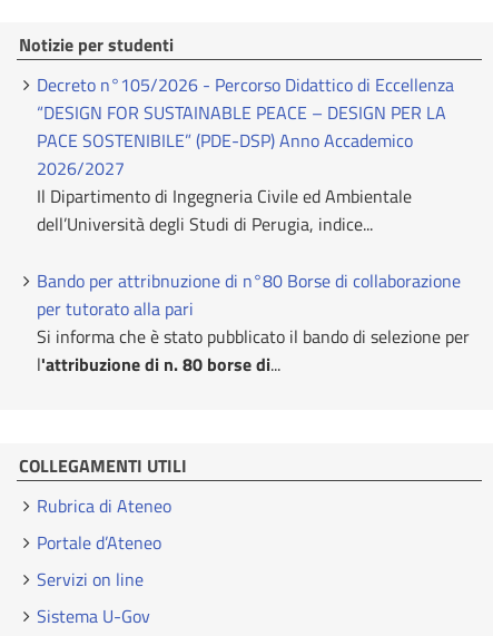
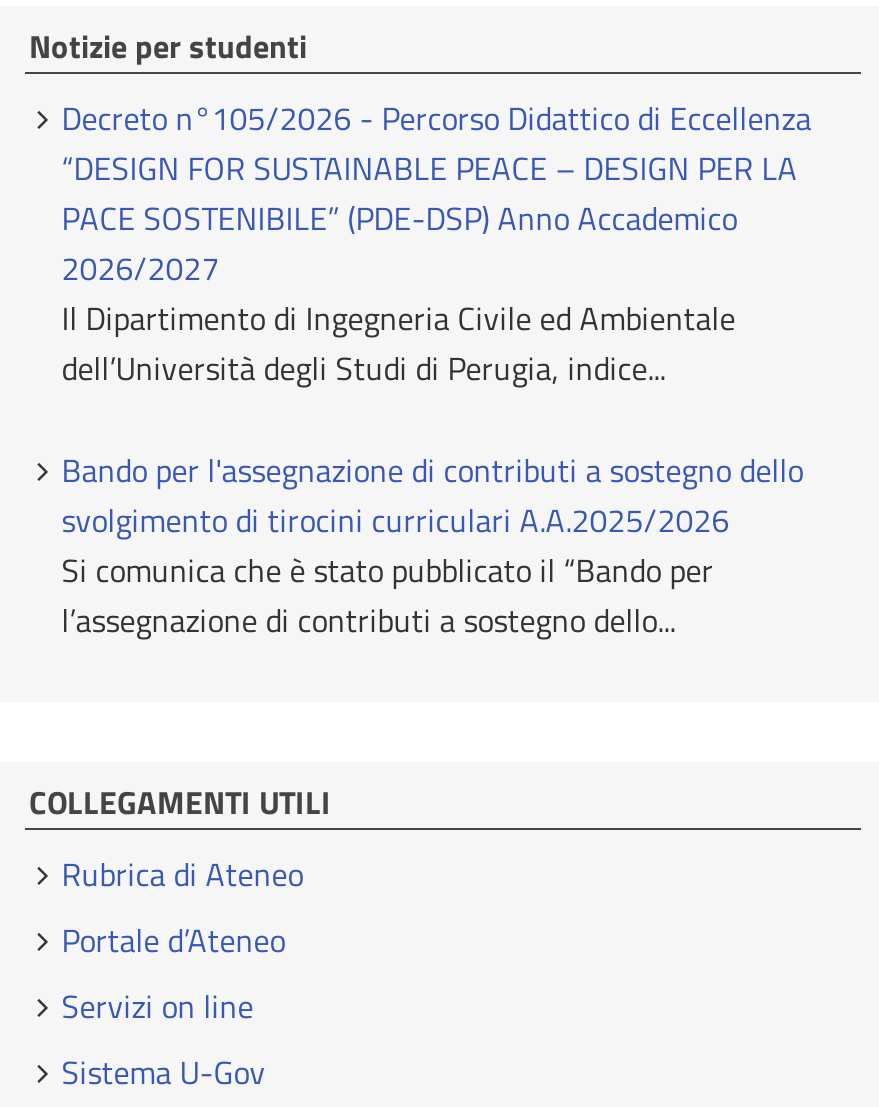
- Bando per attribnuzione di n°80 Borse di collaborazione
- per tutorato alla pari
- Si informa che è stato pubblicato il bando di selezione per
- l'attribuzione di n. 80 borse di...
+ Bando per l'assegnazione di contributi a sostegno dello
+ svolgimento di tirocini curriculari A.A.2025/2026
+ Si comunica che è stato pubblicato il “Bando per
+ l’assegnazione di contributi a sostegno dello...
